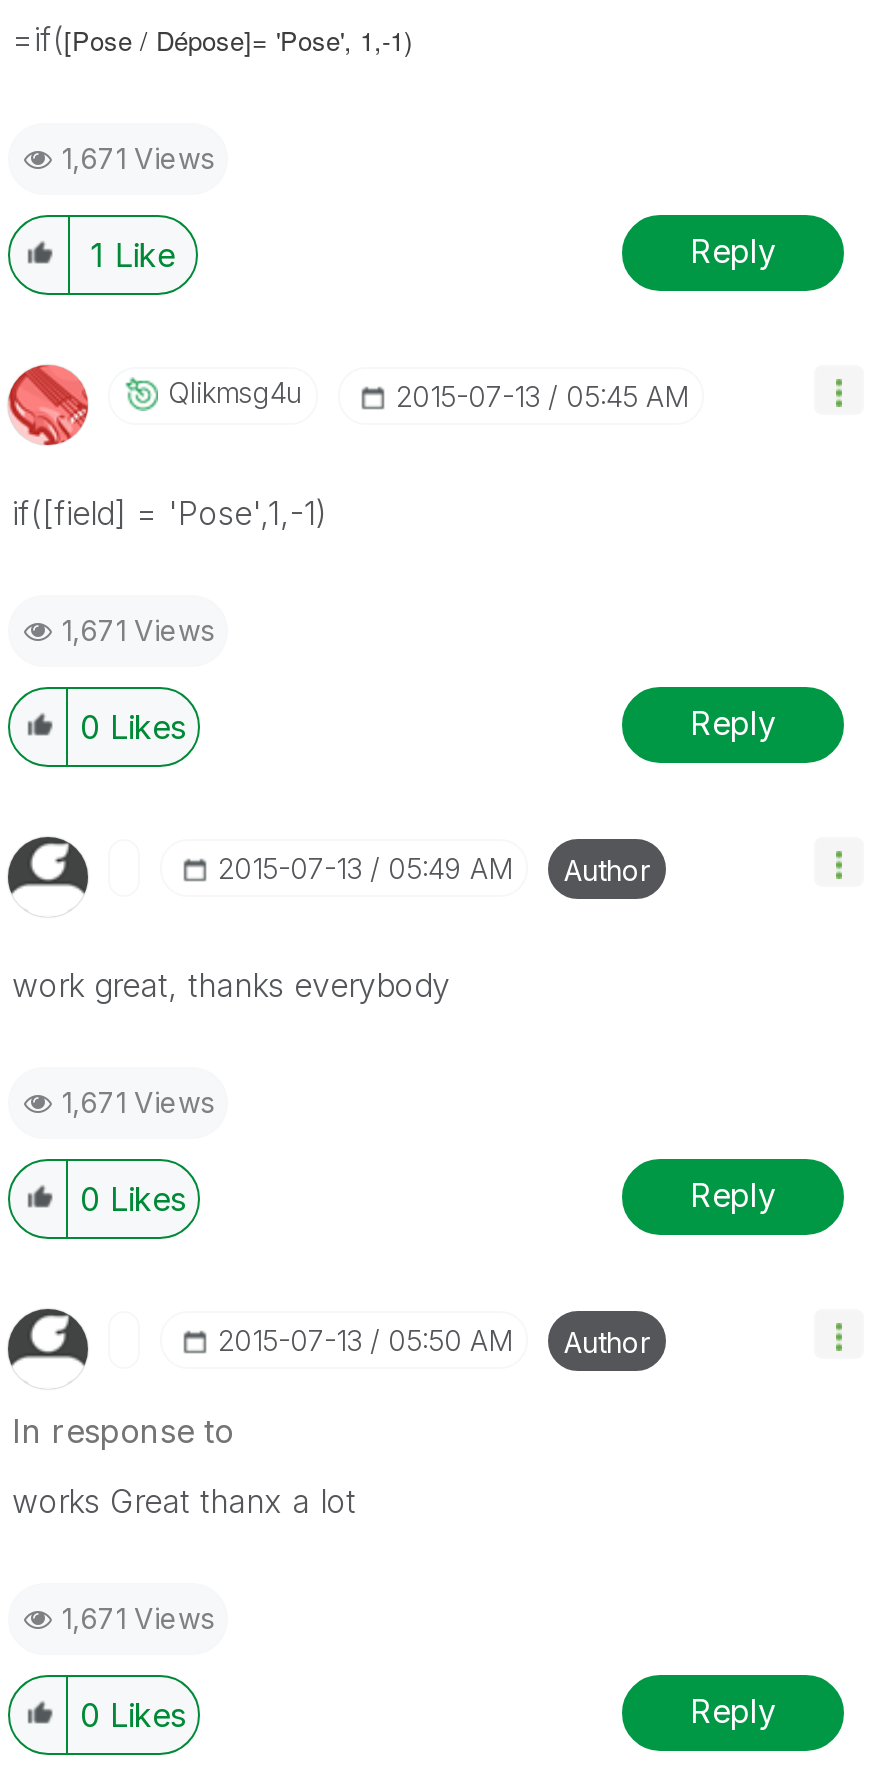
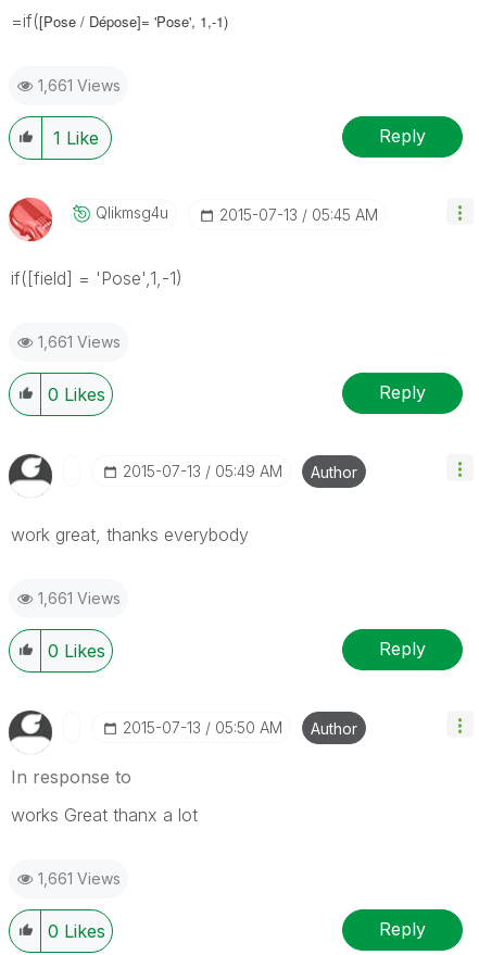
- 1,671 Views
+ 1,661 Views

- 1,671 Views
+ 1,661 Views

- 1,671 Views
+ 1,661 Views

- 1,671 Views
+ 1,661 Views
